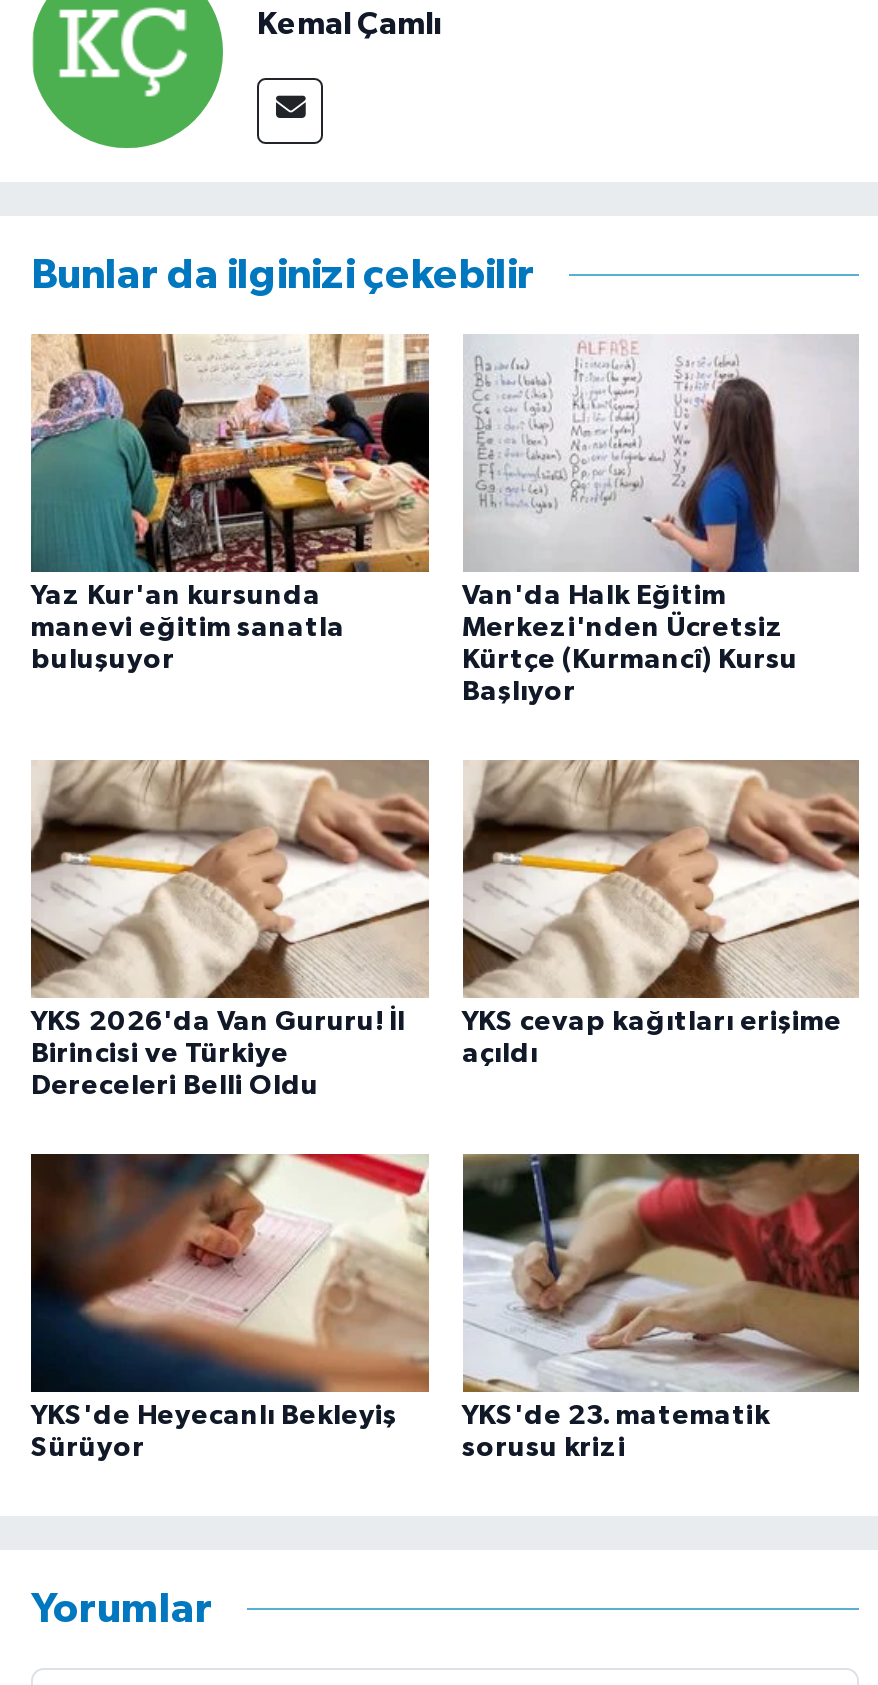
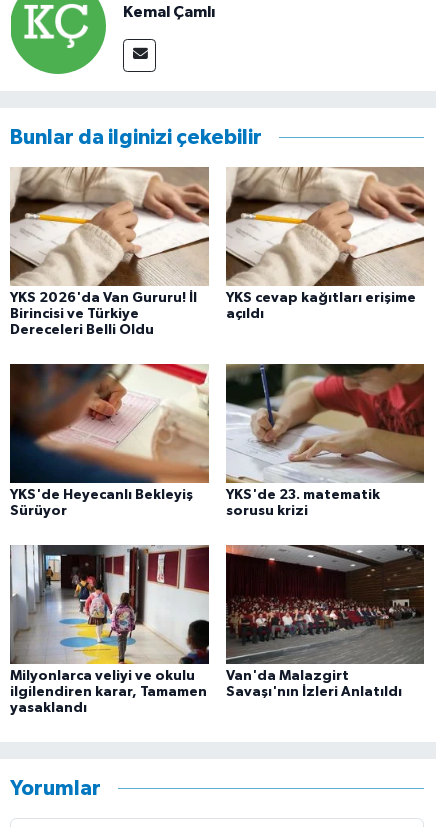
- [image]
- Yaz Kur'an kursunda
- manevi eğitim sanatla
- buluşuyor

- [image]
- Van'da Halk Eğitim
- Merkezi'nden Ücretsiz
- Kürtçe (Kurmancî) Kursu
- Başlıyor

moved up: [image] | YKS 2026'da Van Gururu! İl | Birincisi ve Türkiye | ... | YKS'de 23. matematik | sorusu krizi

+ [image]
+ Milyonlarca veliyi ve okulu
+ ilgilendiren karar, Tamamen
+ yasaklandı

+ [image]
+ Van'da Malazgirt
+ Savaşı'nın İzleri Anlatıldı
